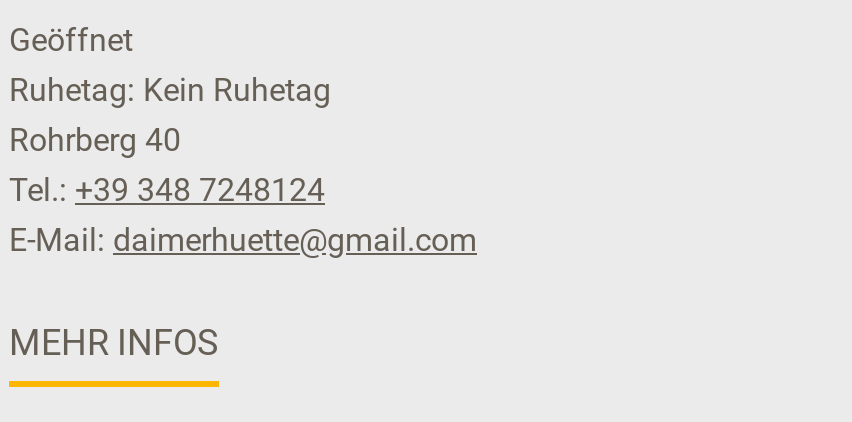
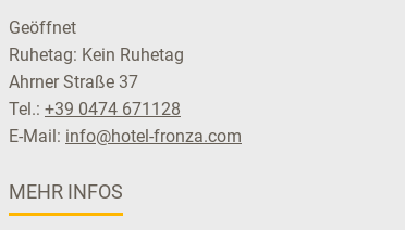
- Rohrberg 40
- Tel.: +39 348 7248124
- E-Mail: daimerhuette@gmail.com
+ Ahrner Straße 37
+ Tel.: +39 0474 671128
+ E-Mail: info@hotel-fronza.com
